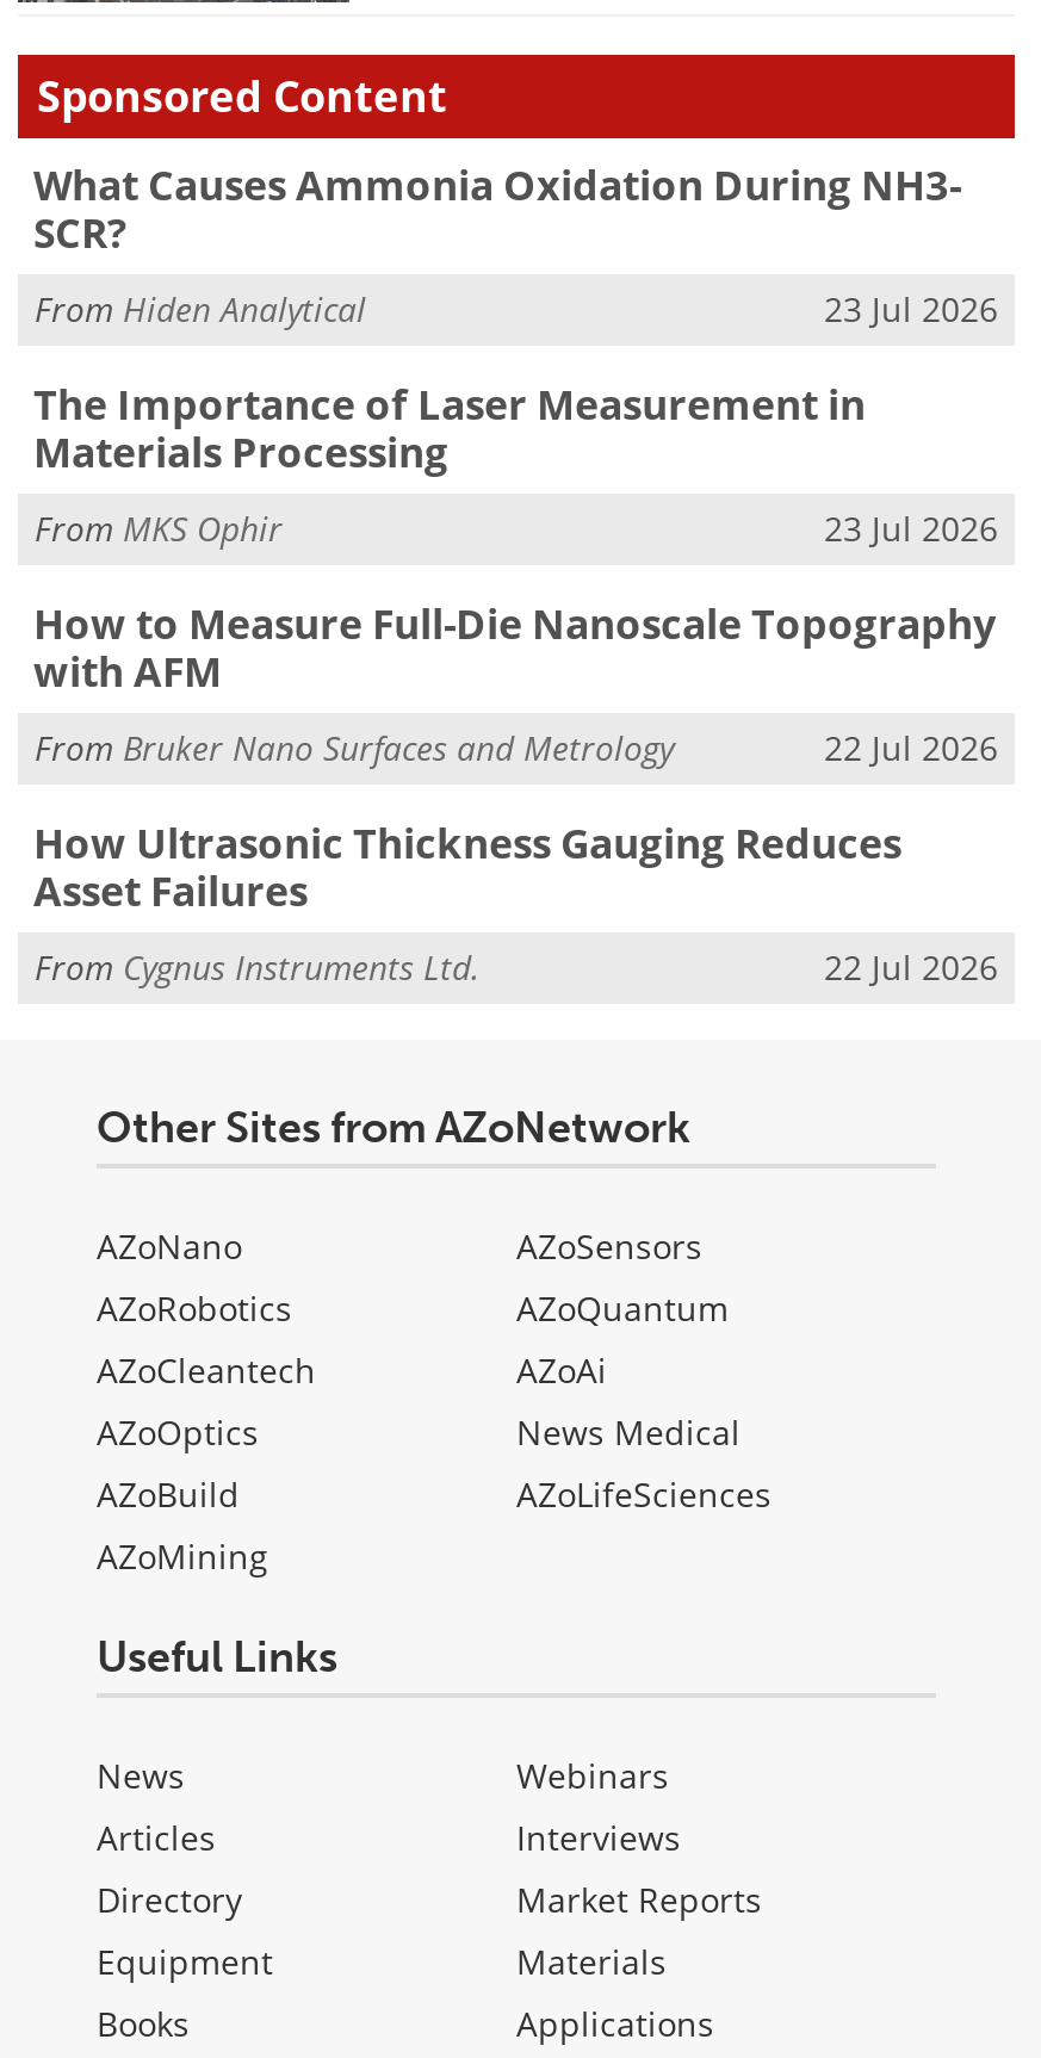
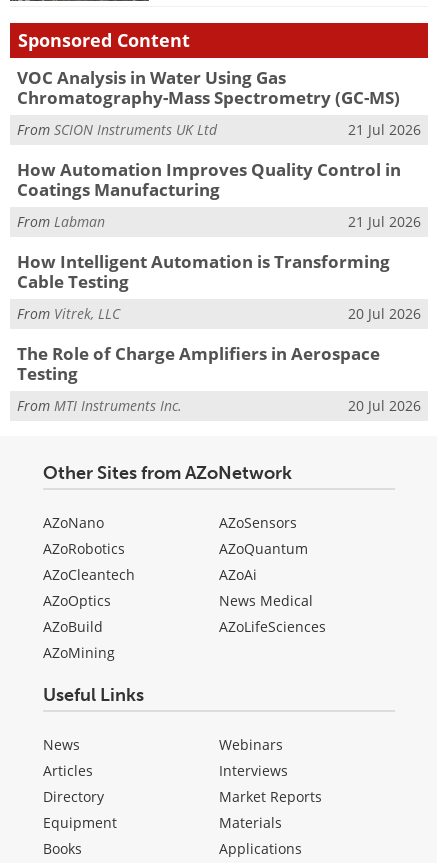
- What Causes Ammonia Oxidation During NH3-
- SCR?
+ VOC Analysis in Water Using Gas
+ Chromatography-Mass Spectrometry (GC-MS)

- From Hiden Analytical
- 23 Jul 2026
+ From SCION Instruments UK Ltd
+ 21 Jul 2026

- The Importance of Laser Measurement in
- Materials Processing
+ How Automation Improves Quality Control in
+ Coatings Manufacturing

- From MKS Ophir
- 23 Jul 2026
+ From Labman
+ 21 Jul 2026

- How to Measure Full-Die Nanoscale Topography
- with AFM
+ How Intelligent Automation is Transforming
+ Cable Testing

- From Bruker Nano Surfaces and Metrology
- 22 Jul 2026
+ From Vitrek, LLC
+ 20 Jul 2026

- How Ultrasonic Thickness Gauging Reduces
- Asset Failures
+ The Role of Charge Amplifiers in Aerospace
+ Testing

- From Cygnus Instruments Ltd.
- 22 Jul 2026
+ From MTI Instruments Inc.
+ 20 Jul 2026
